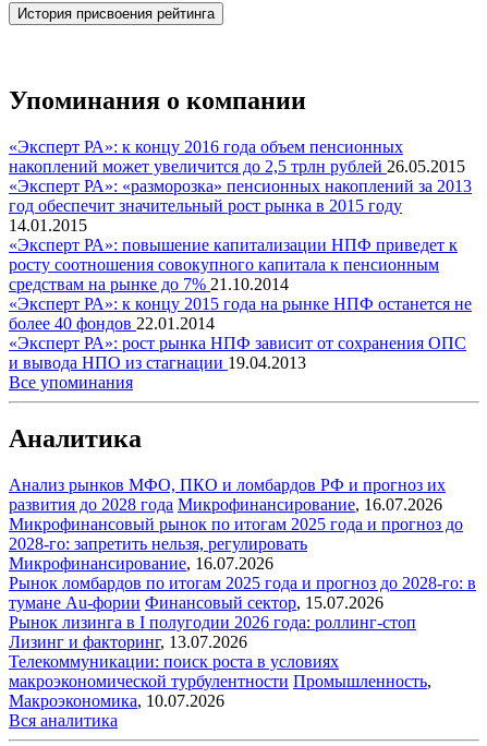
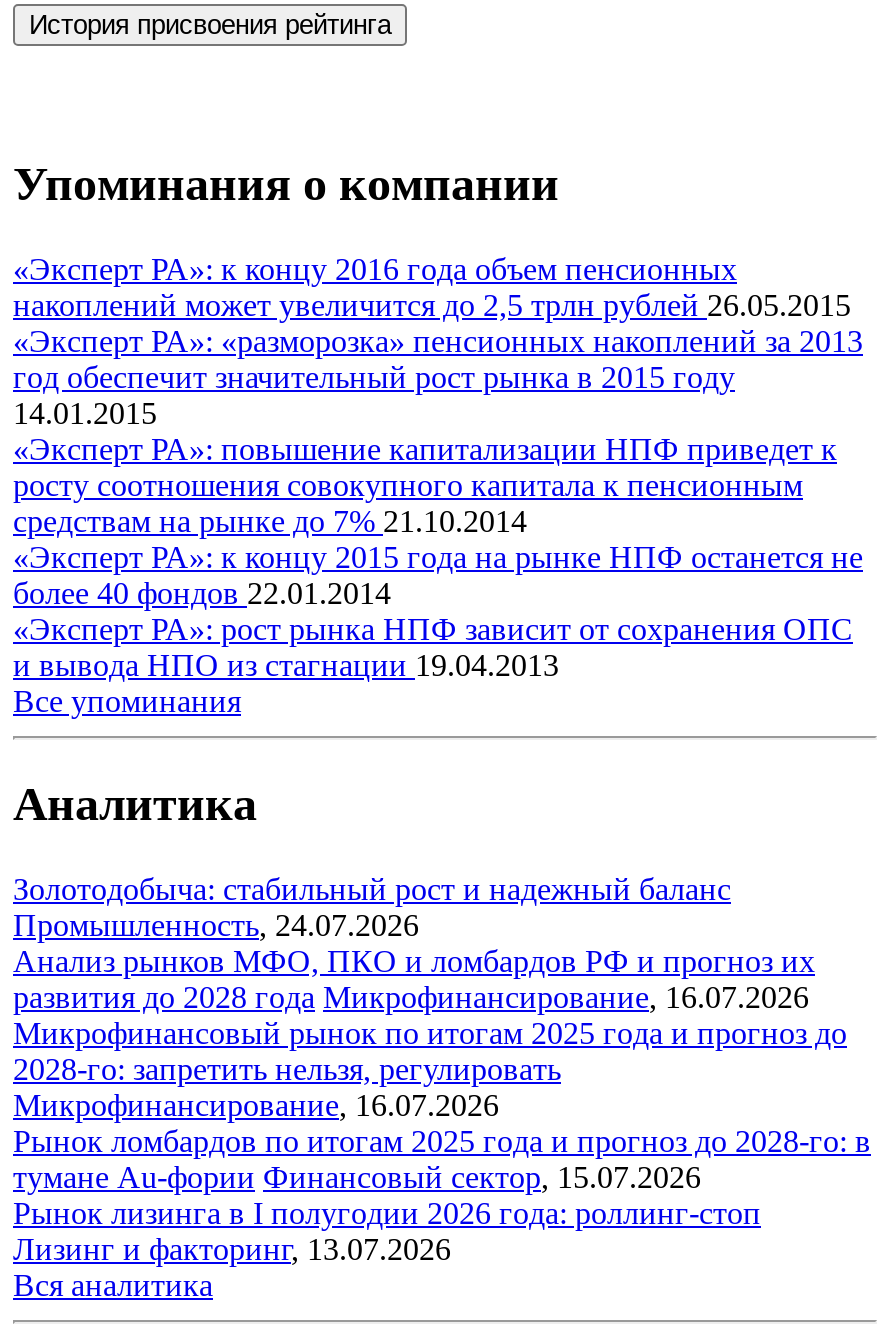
+ Золотодобыча: стабильный рост и надежный баланс
+ Промышленность, 24.07.2026

moved down: Анализ рынков МФО, ПКО и ломбардов РФ и прогноз их | развития до 2028 года Микрофинансирование, 16.07.2026 | Микрофинансовый рынок по итогам 2025 года и прогноз до | ... | Рынок лизинга в I полугодии 2026 года: роллинг-стоп | Лизинг и факторинг, 13.07.2026

- Телекоммуникации: поиск роста в условиях
- макроэкономической турбулентности Промышленность,
- Макроэкономика, 10.07.2026
